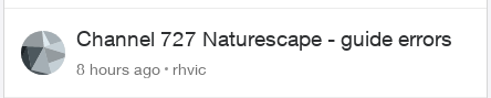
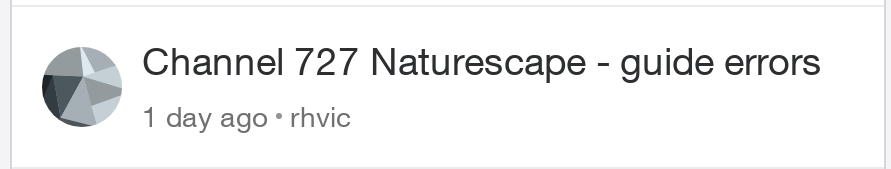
- 8 hours ago rhvic
+ 1 day ago rhvic
